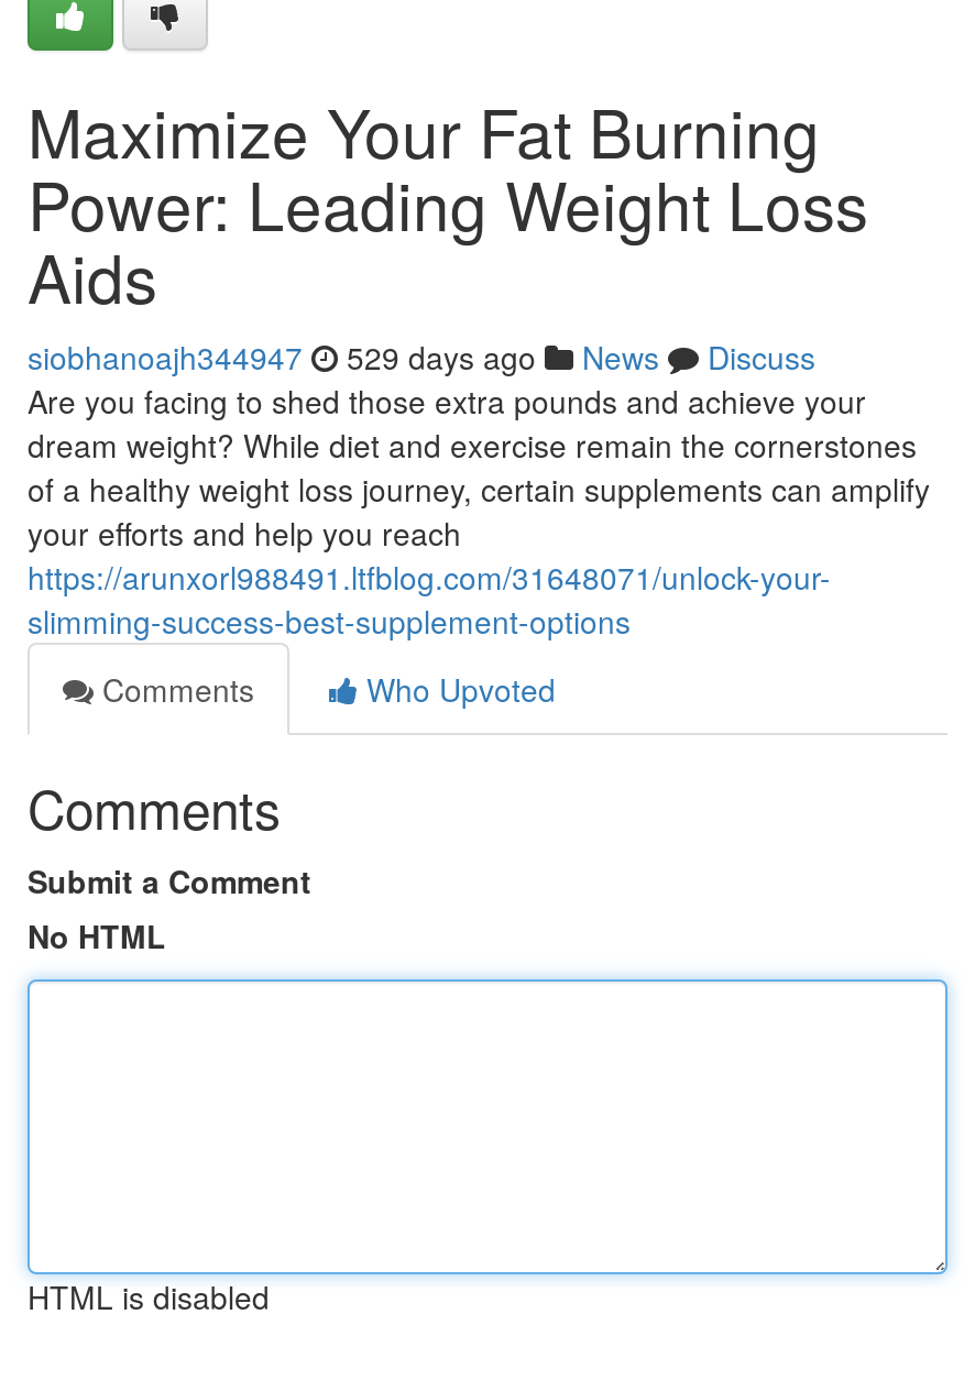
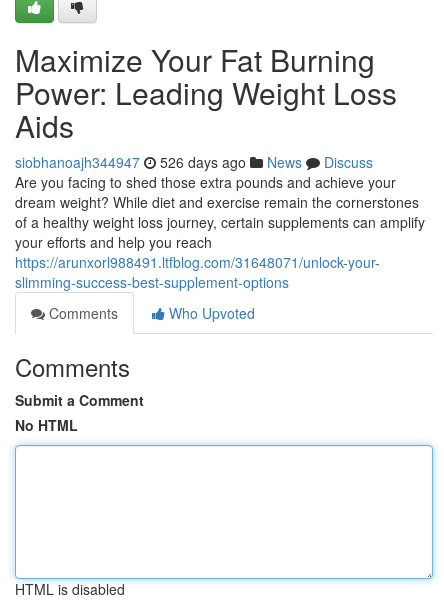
- siobhanoajh344947 529 days ago News Discuss
+ siobhanoajh344947 526 days ago News Discuss
